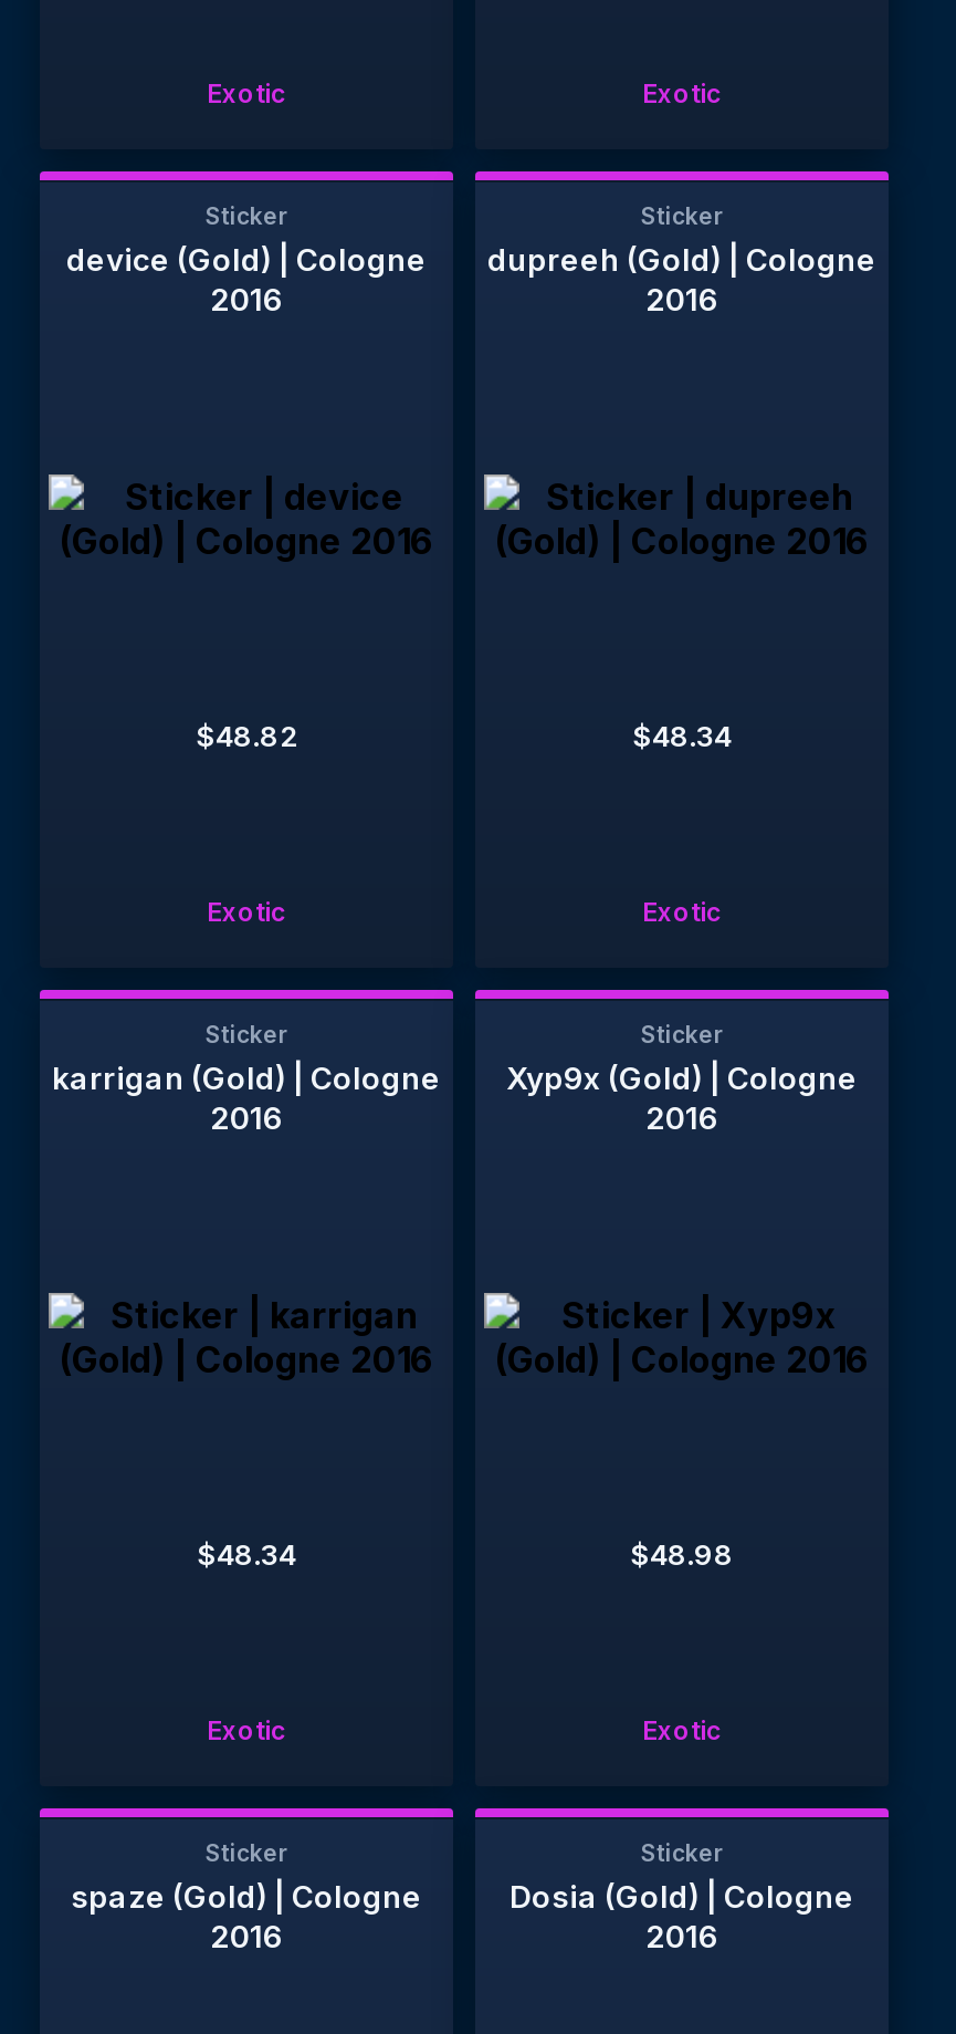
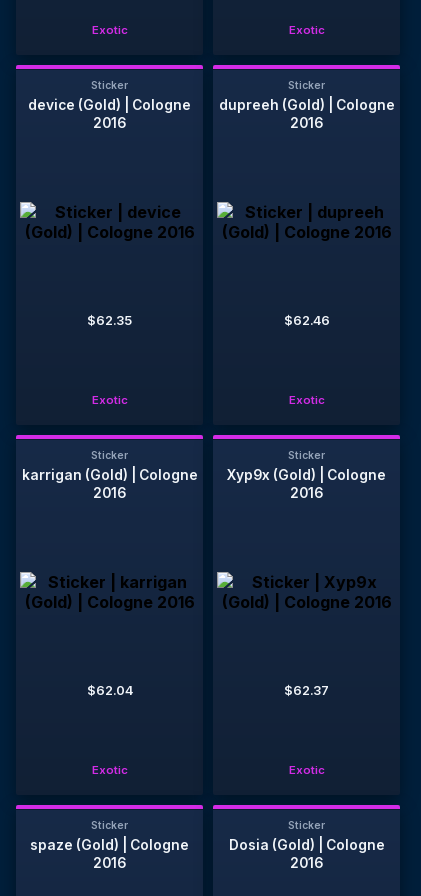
- $48.82
+ $62.35

- $48.34
+ $62.46

- $48.34
+ $62.04

- $48.98
+ $62.37
